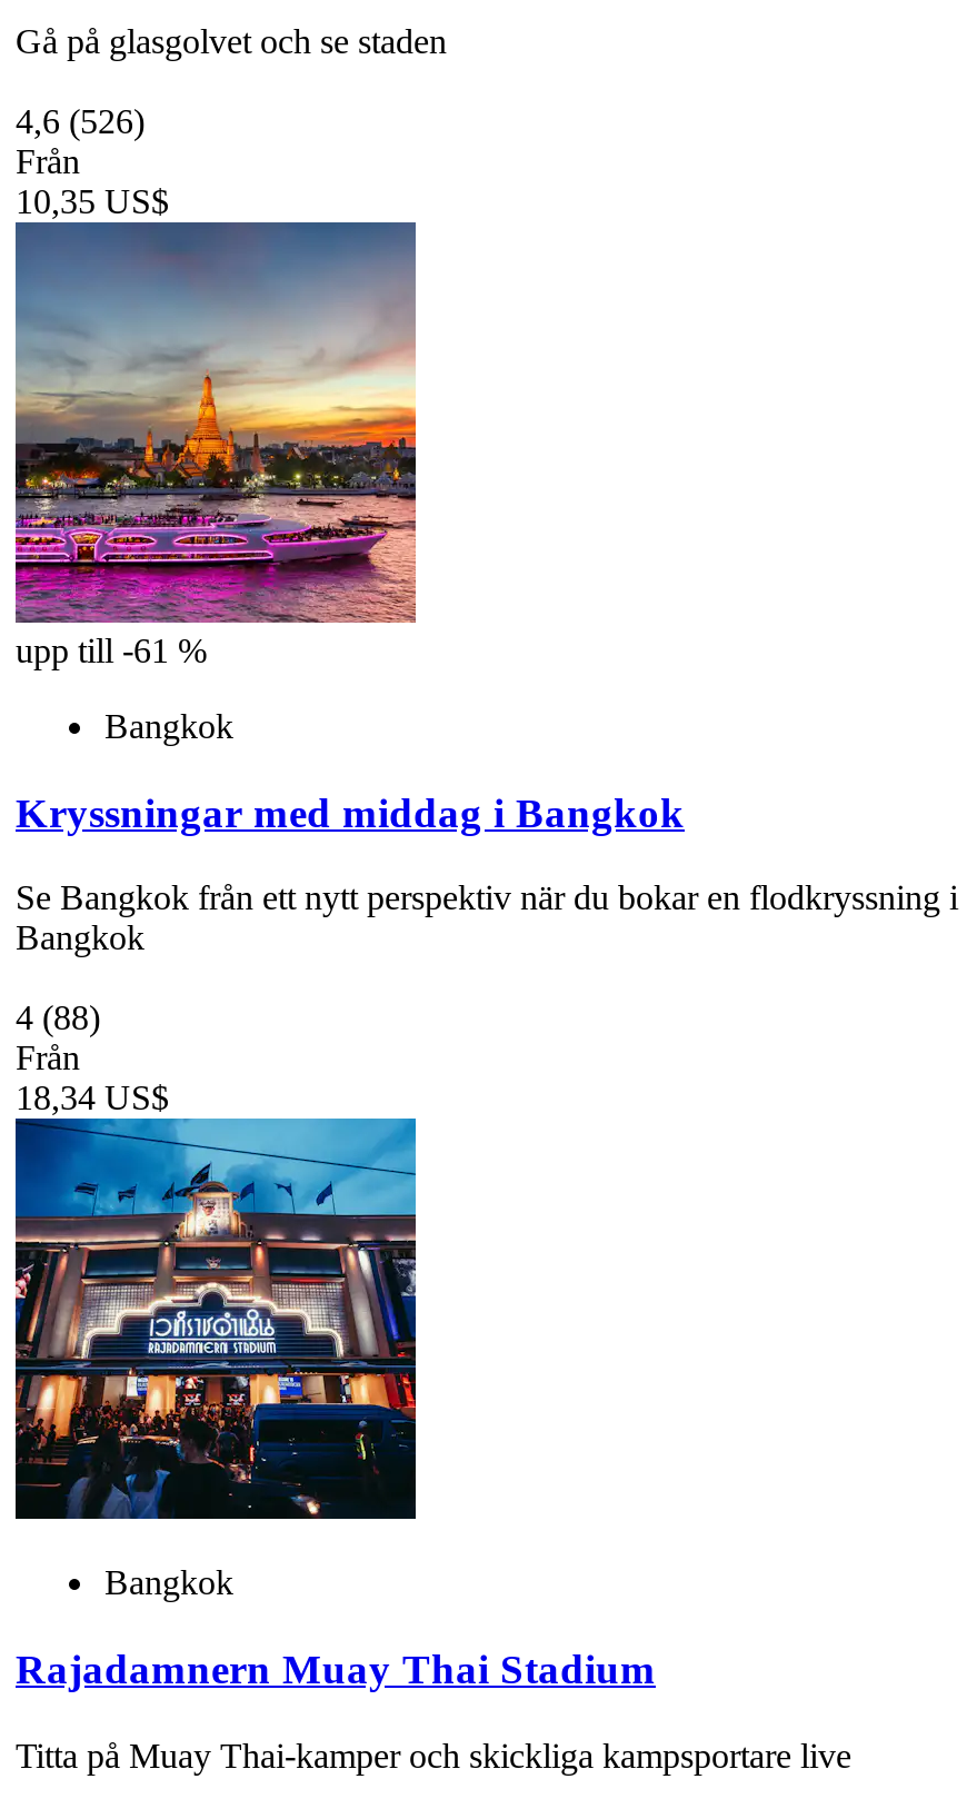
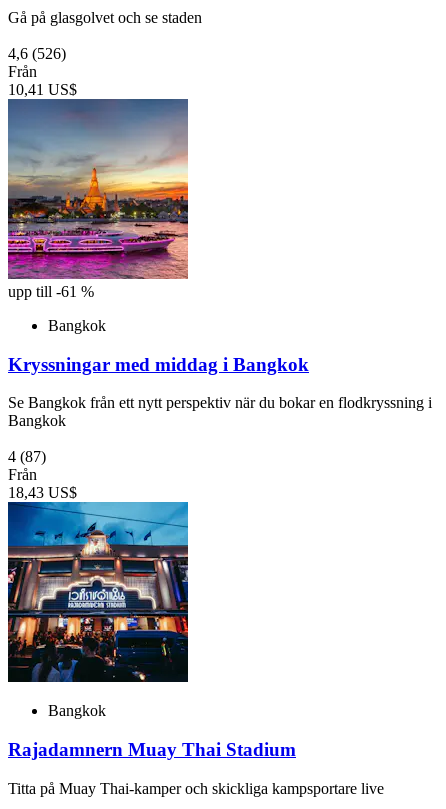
- 10,35 US$
+ 10,41 US$

- 4 (88)
+ 4 (87)

- 18,34 US$
+ 18,43 US$
